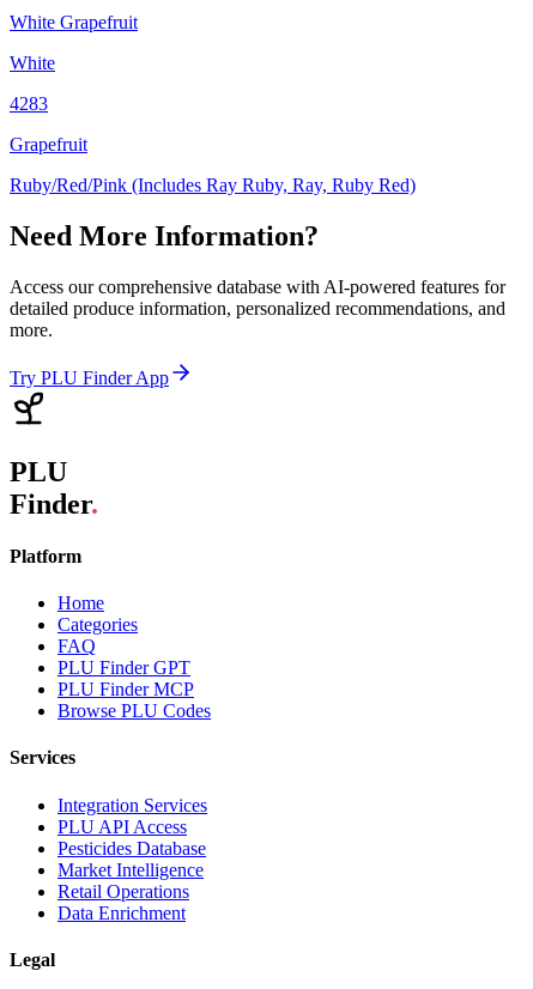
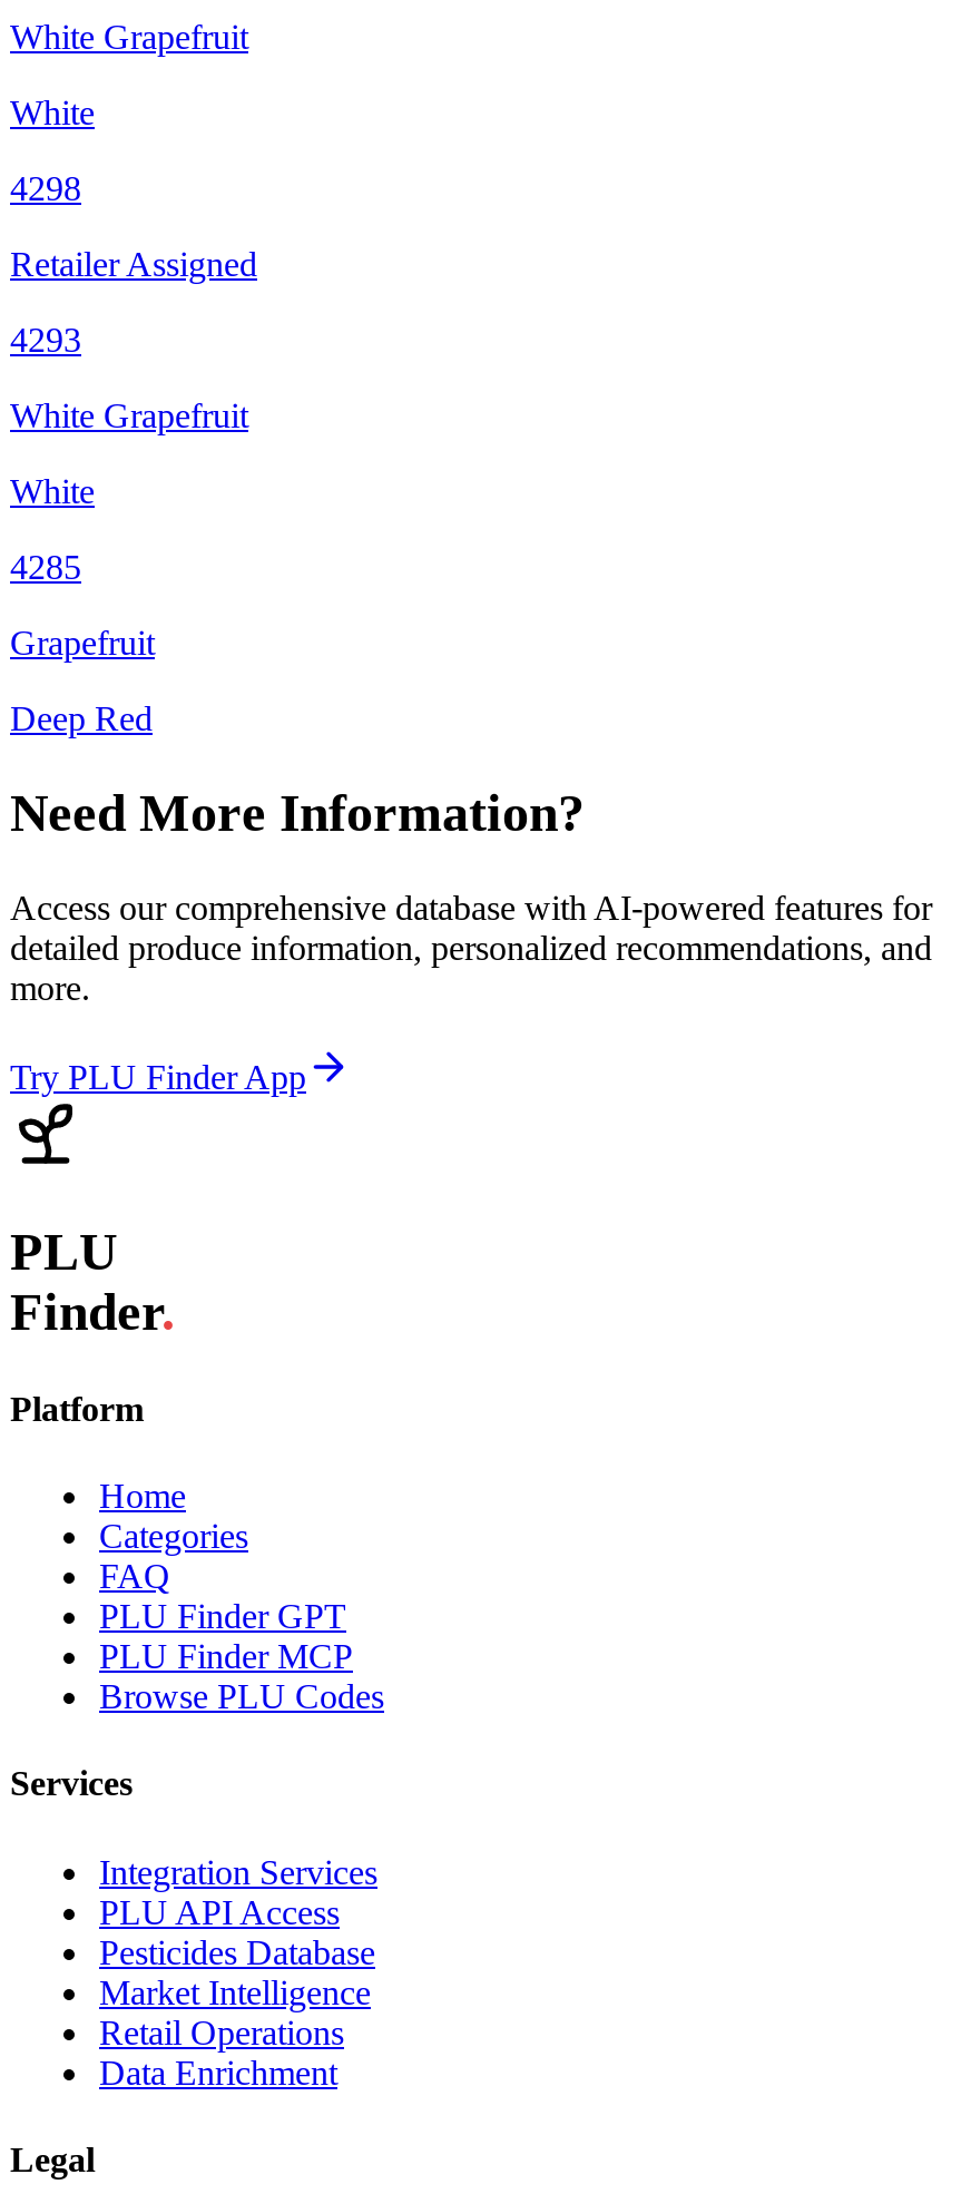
- 4283
+ 4298
+ Retailer Assigned
+ 4293
+ White Grapefruit
+ White
+ 4285

- Ruby/Red/Pink (Includes Ray Ruby, Ray, Ruby Red)
+ Deep Red
